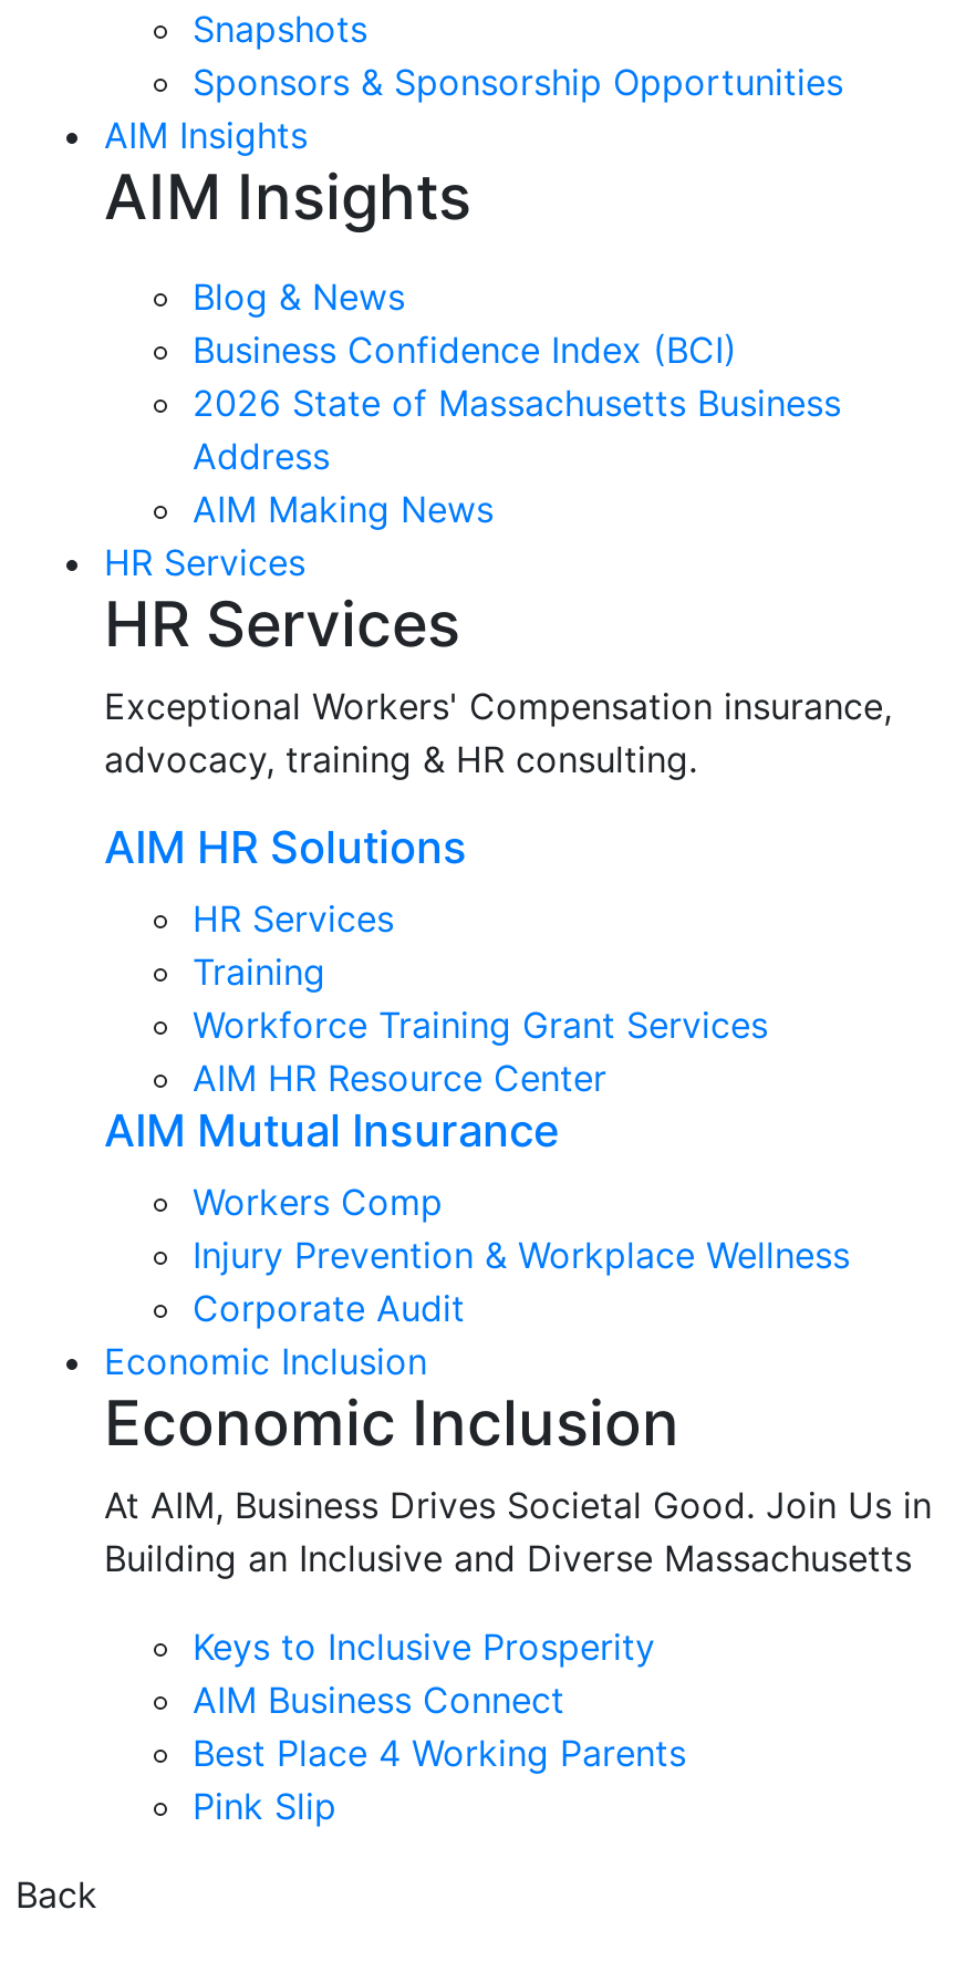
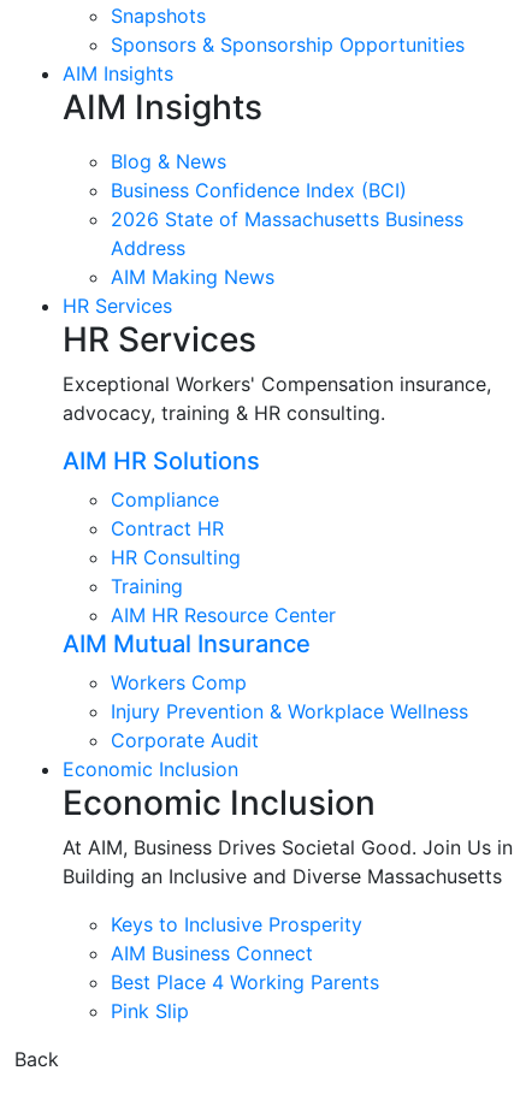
- HR Services
+ Compliance
+ Contract HR
+ HR Consulting

moved down: Training

- Workforce Training Grant Services
